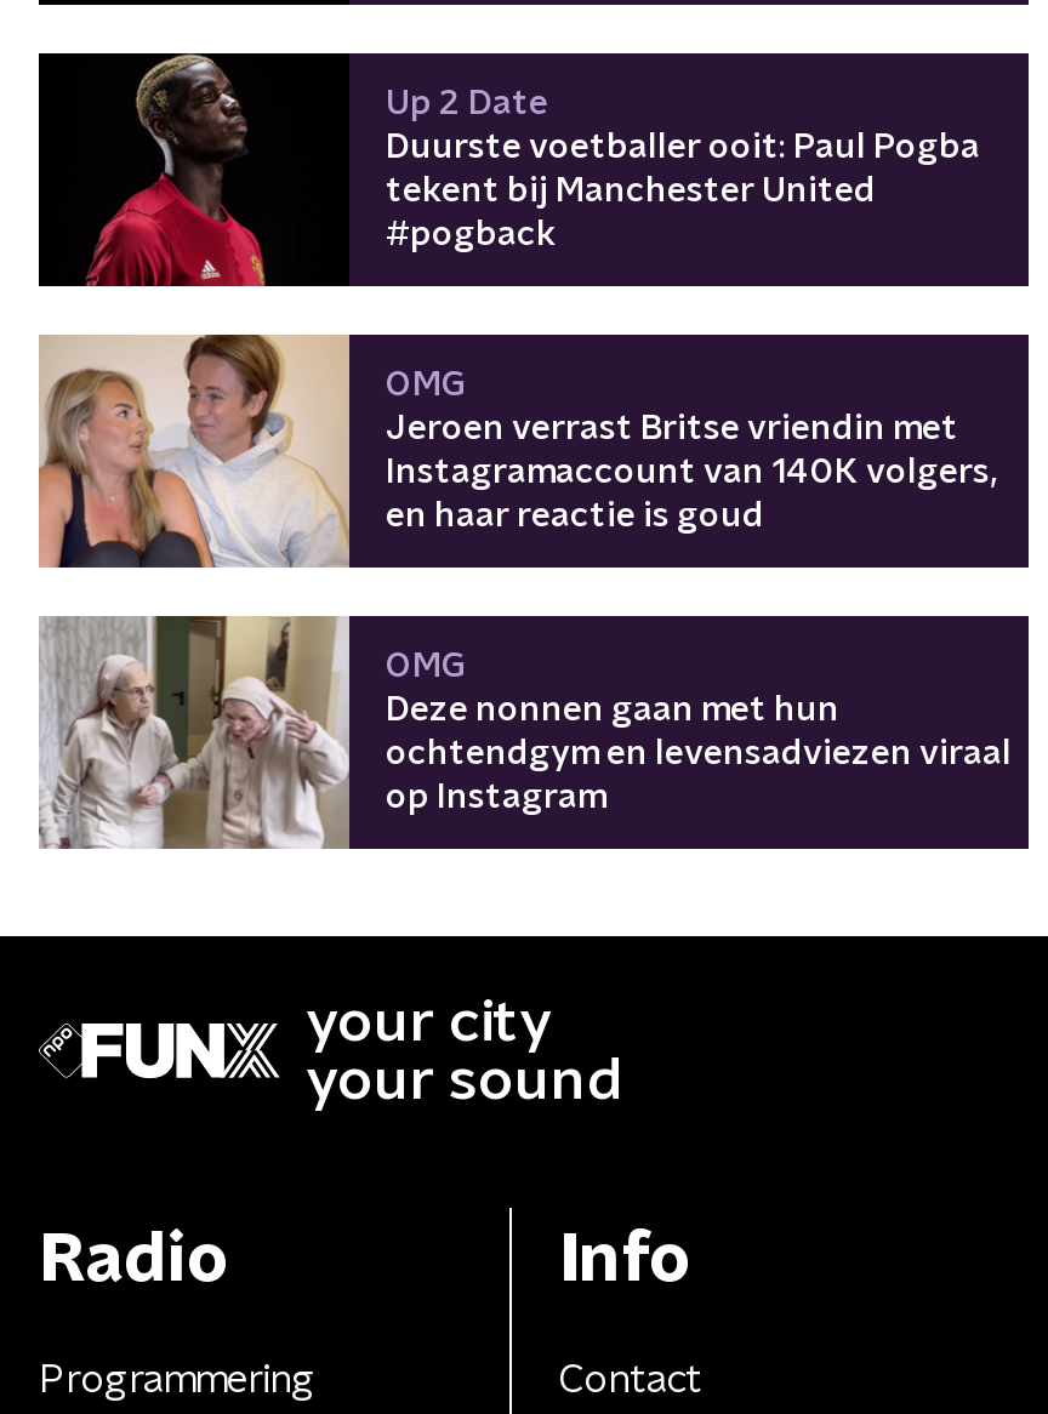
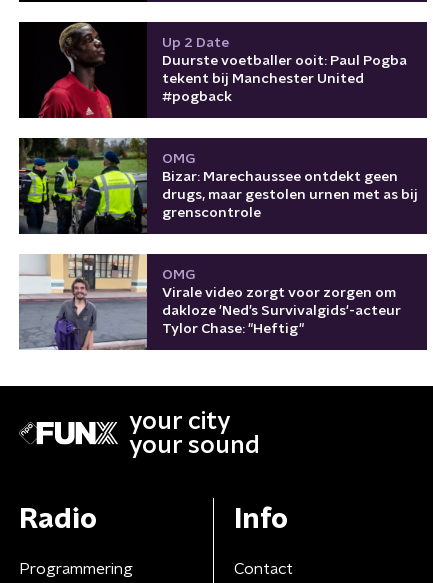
- [image]
- Jeroen verrast Britse vriendin met
- Instagramaccount van 140K volgers,
- en haar reactie is goud
+ [image]
+ Bizar: Marechaussee ontdekt geen
+ drugs, maar gestolen urnen met as bij
+ grenscontrole

- [image]
- Deze nonnen gaan met hun
- ochtendgym en levensadviezen viraal
- op Instagram
+ [image]
+ Virale video zorgt voor zorgen om
+ dakloze 'Ned’s Survivalgids'-acteur
+ Tylor Chase: "Heftig"
